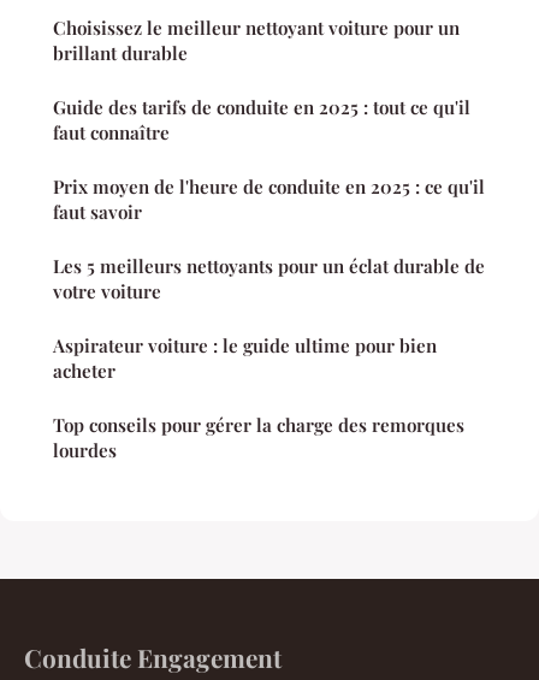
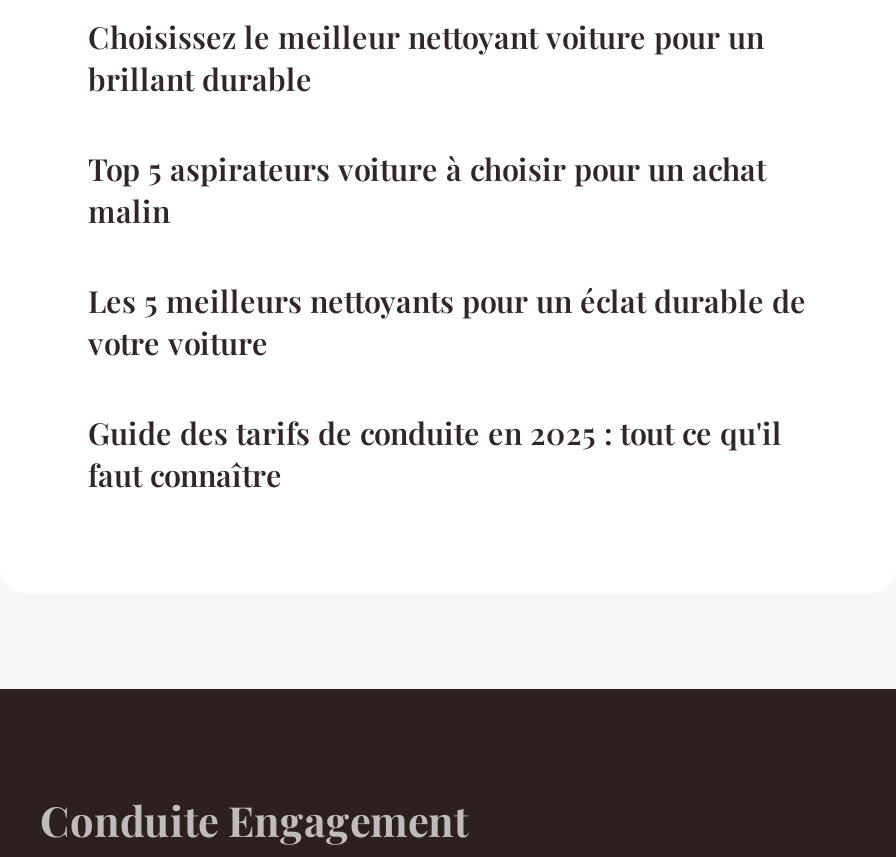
+ Top 5 aspirateurs voiture à choisir pour un achat
+ malin

moved down: Guide des tarifs de conduite en 2025 : tout ce qu'il | faut connaître

- Prix moyen de l'heure de conduite en 2025 : ce qu'il
- faut savoir
- Aspirateur voiture : le guide ultime pour bien
- acheter
- Top conseils pour gérer la charge des remorques
- lourdes

moved up: Les 5 meilleurs nettoyants pour un éclat durable de | votre voiture
